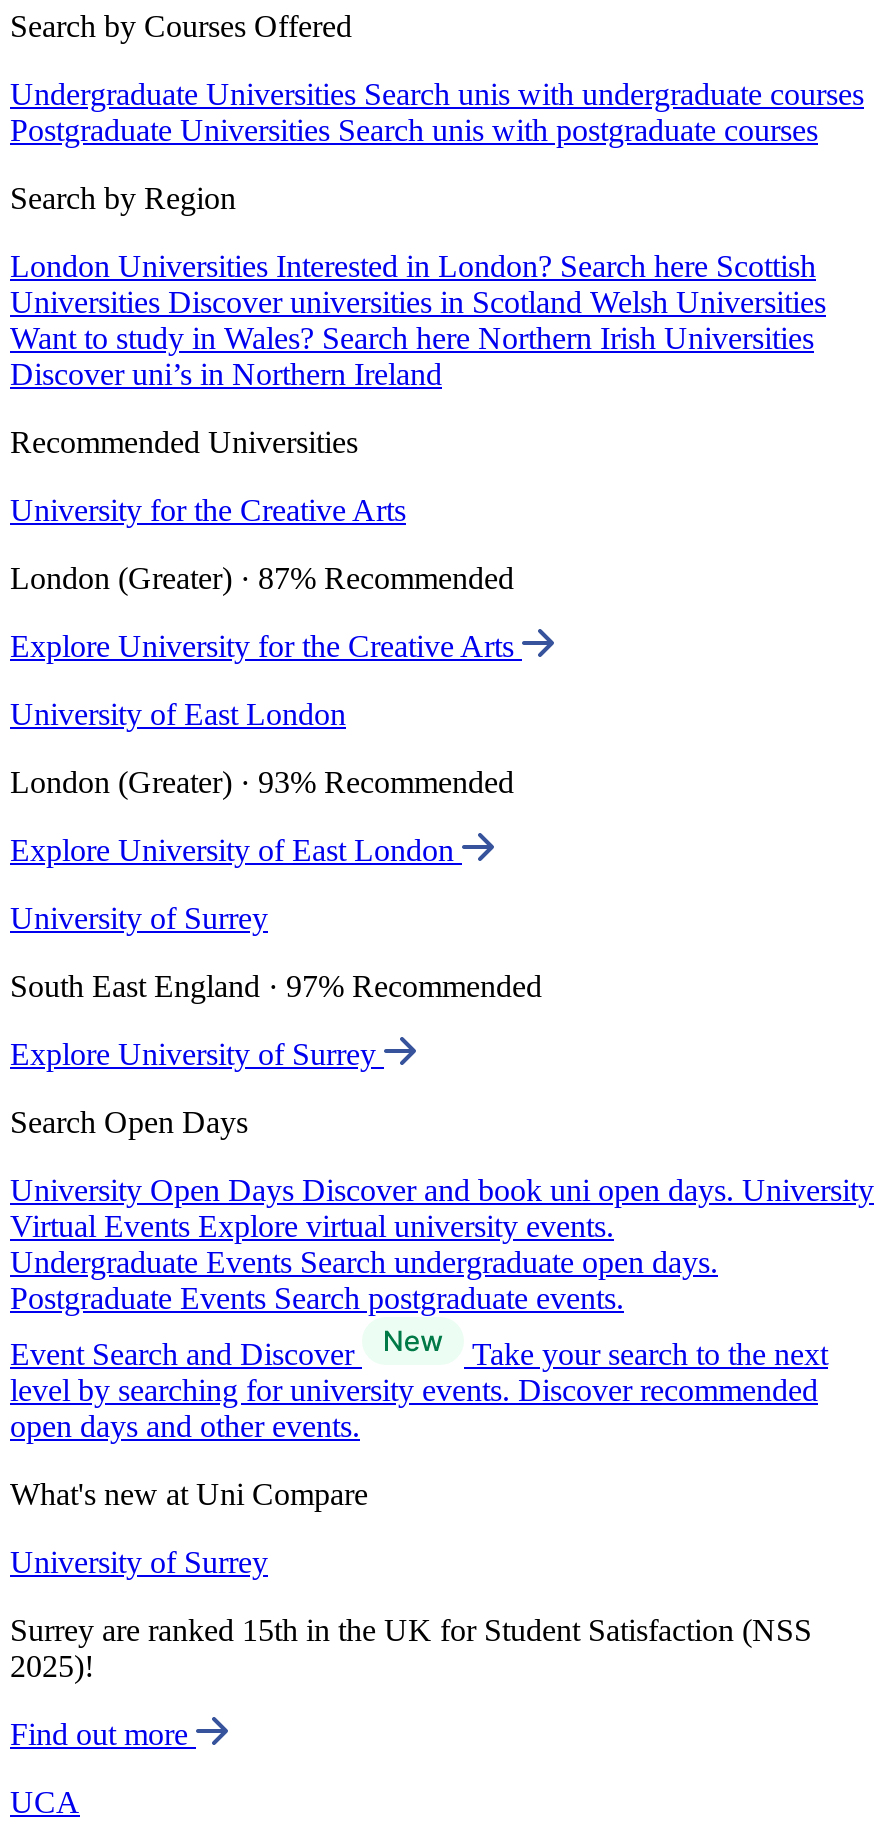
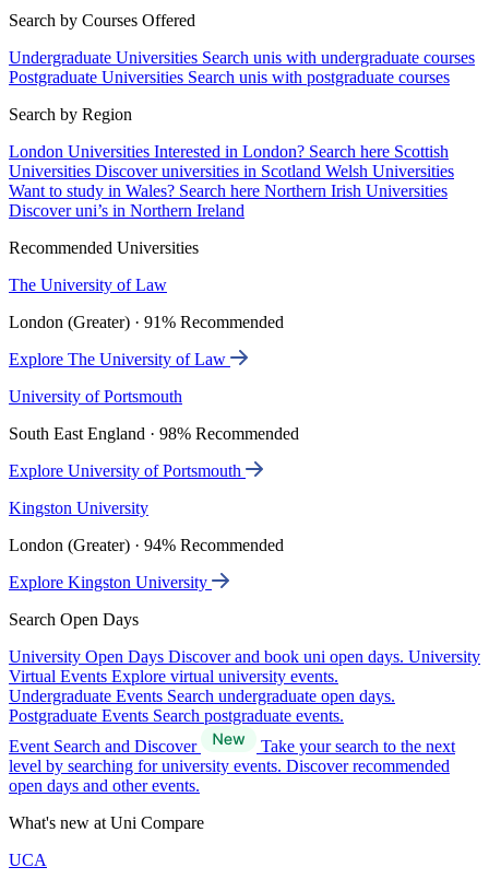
- University for the Creative Arts
+ The University of Law

- London (Greater) · 87% Recommended
+ London (Greater) · 91% Recommended

- Explore University for the Creative Arts
+ Explore The University of Law

- University of East London
+ University of Portsmouth

- London (Greater) · 93% Recommended
+ South East England · 98% Recommended

- Explore University of East London
+ Explore University of Portsmouth

- University of Surrey
+ Kingston University

- South East England · 97% Recommended
+ London (Greater) · 94% Recommended

- Explore University of Surrey
+ Explore Kingston University

- University of Surrey
- Surrey are ranked 15th in the UK for Student Satisfaction (NSS
- 2025)!
- Find out more
